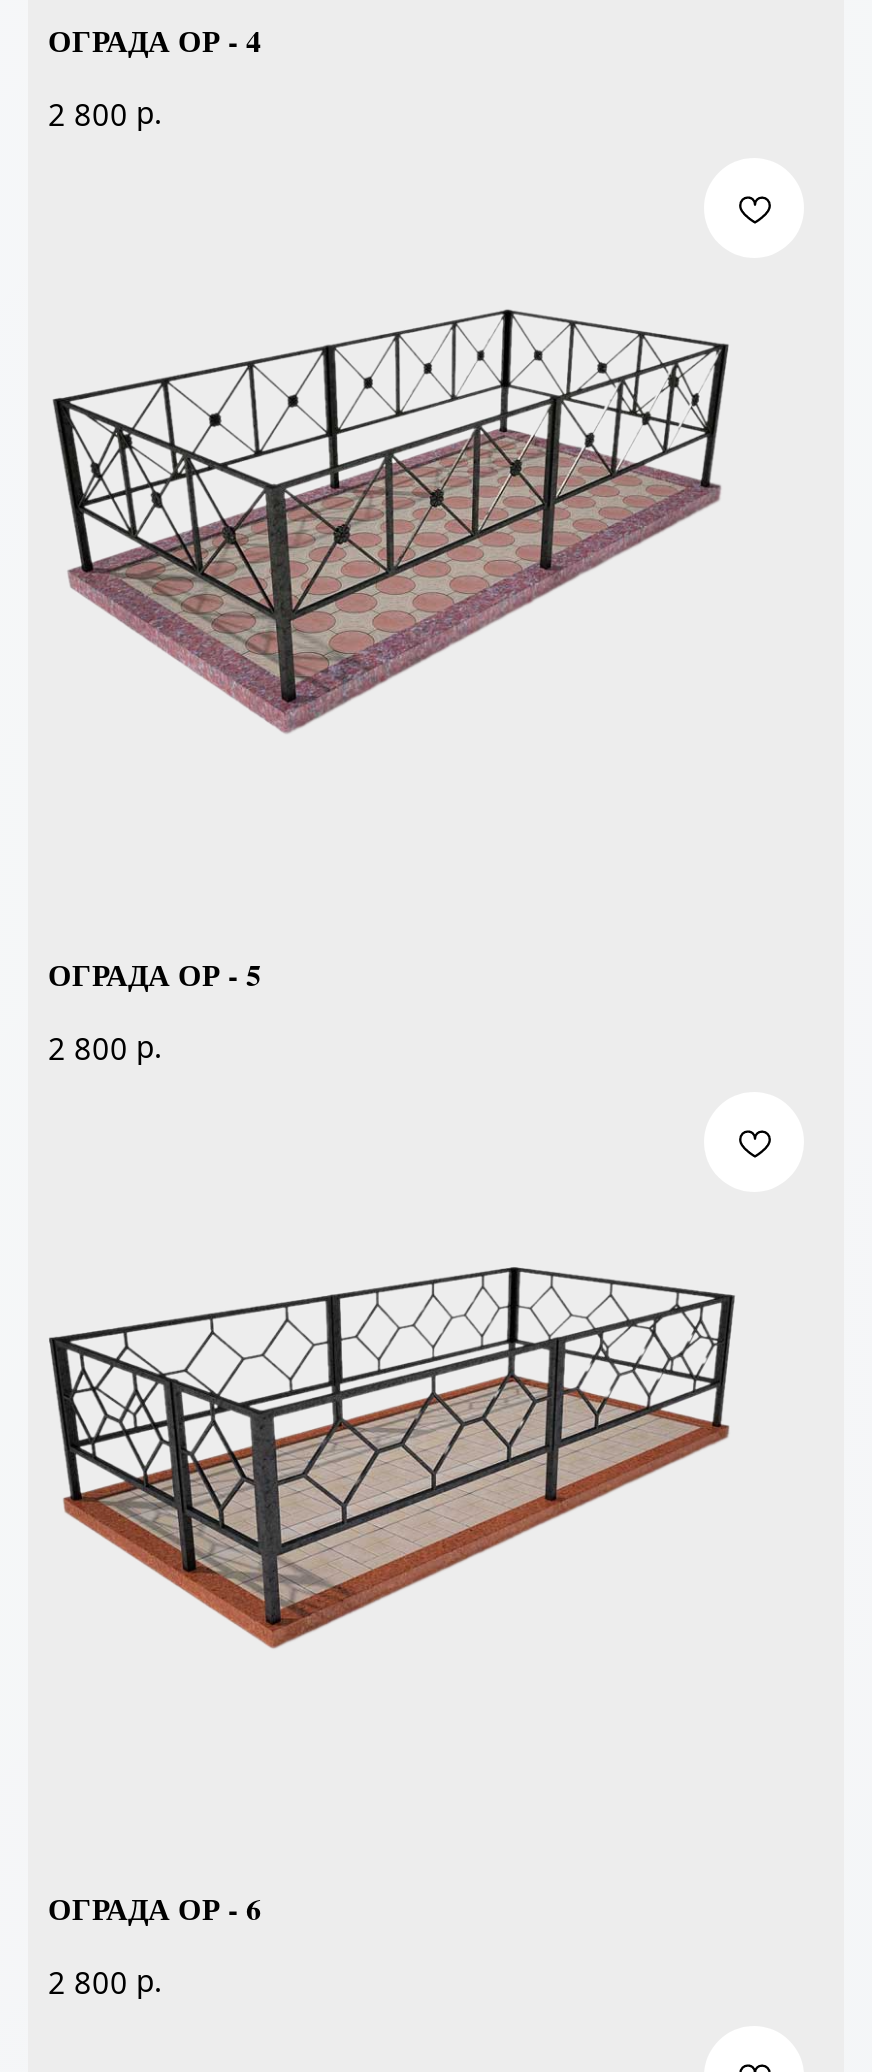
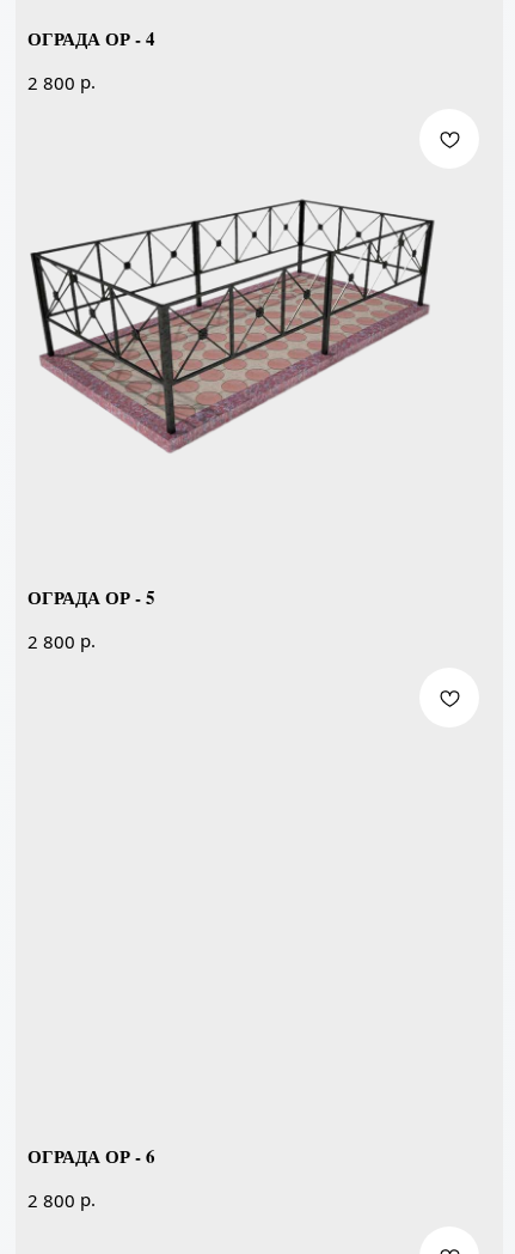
- [image]
